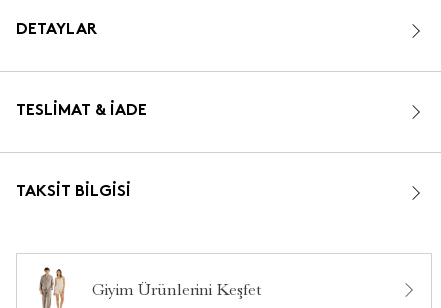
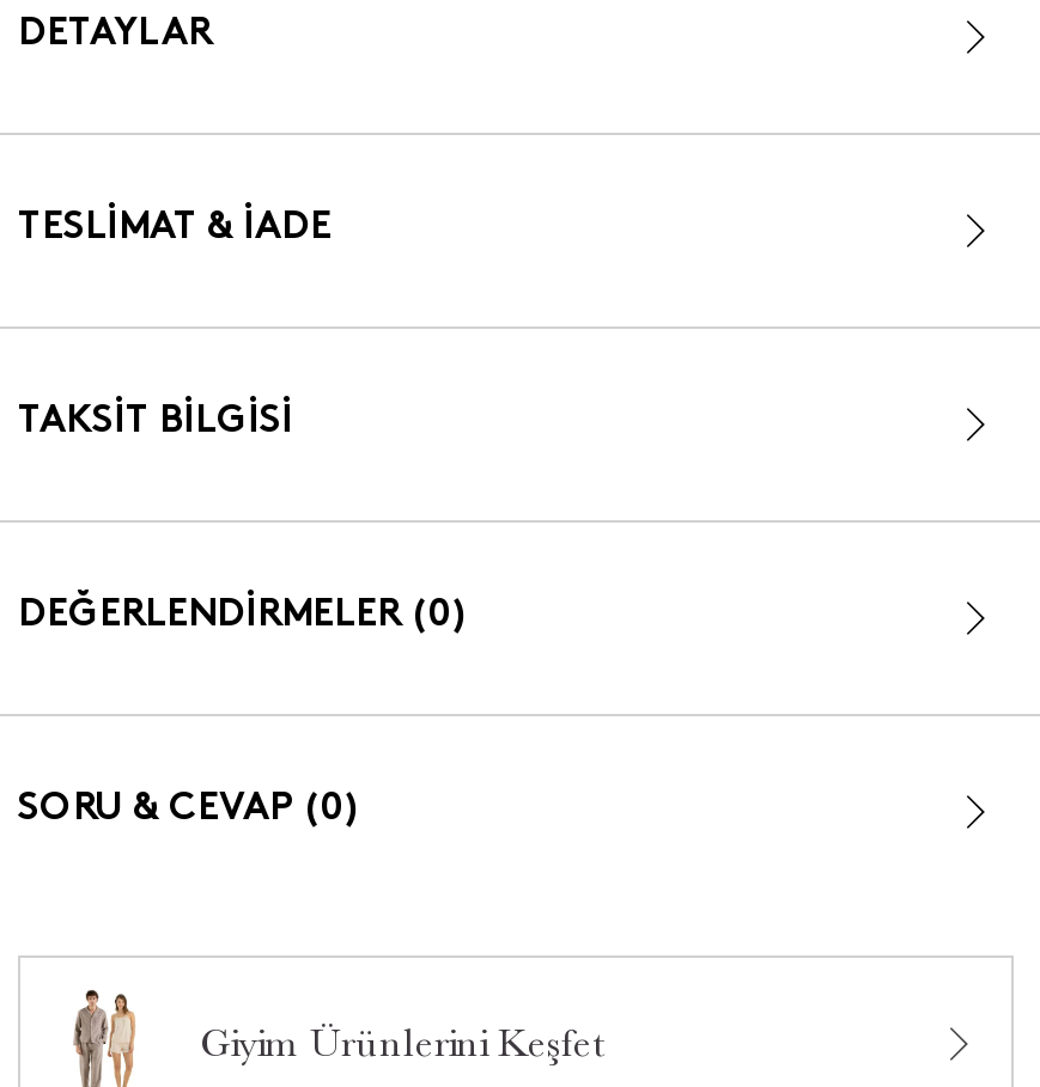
+ DEĞERLENDİRMELER (0)

+ SORU & CEVAP (0)
